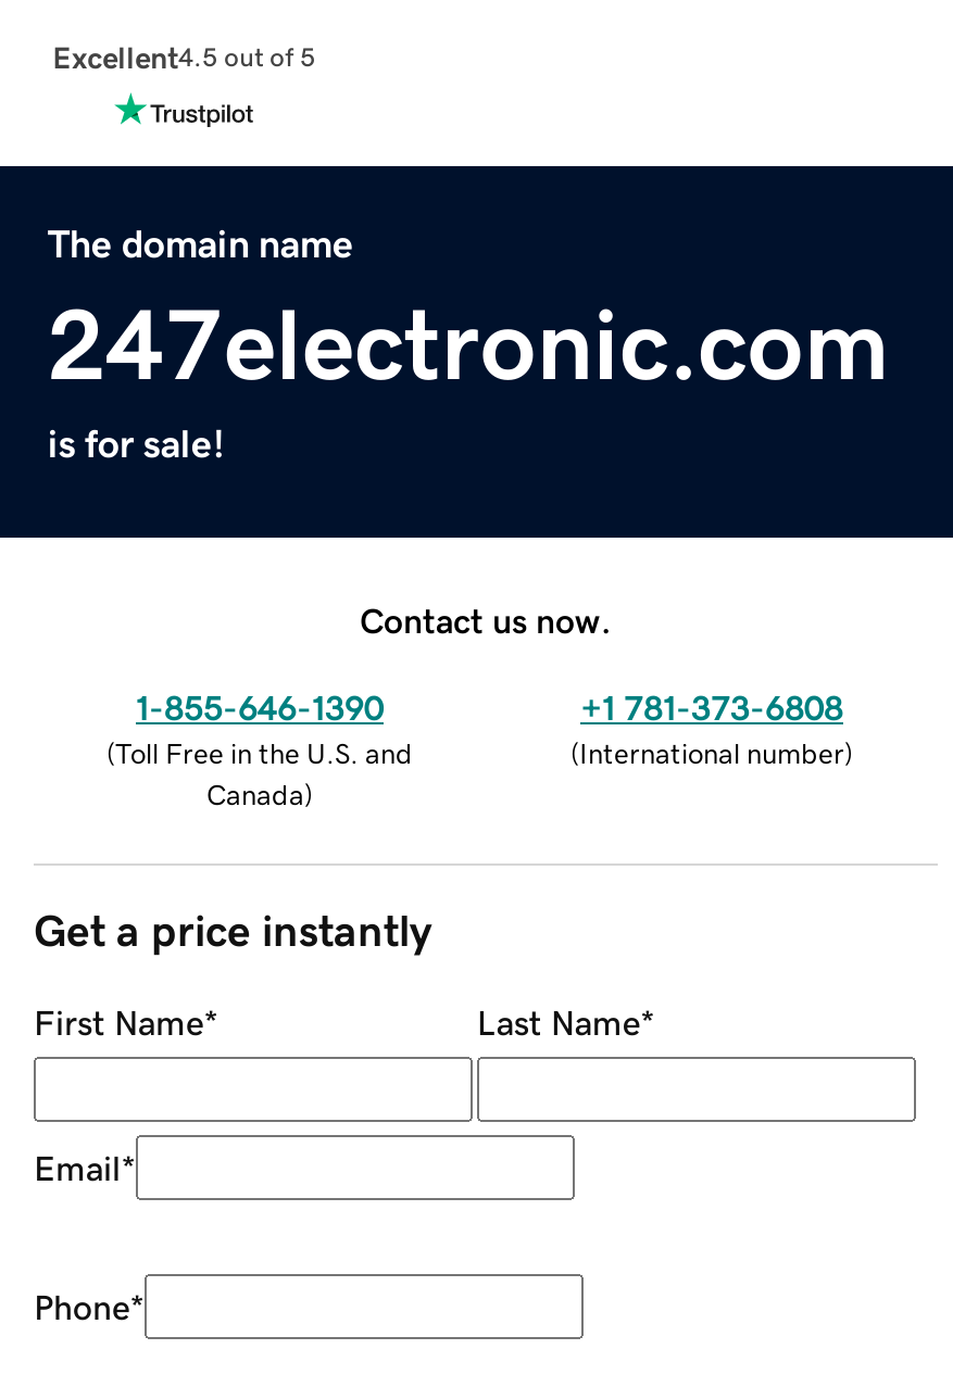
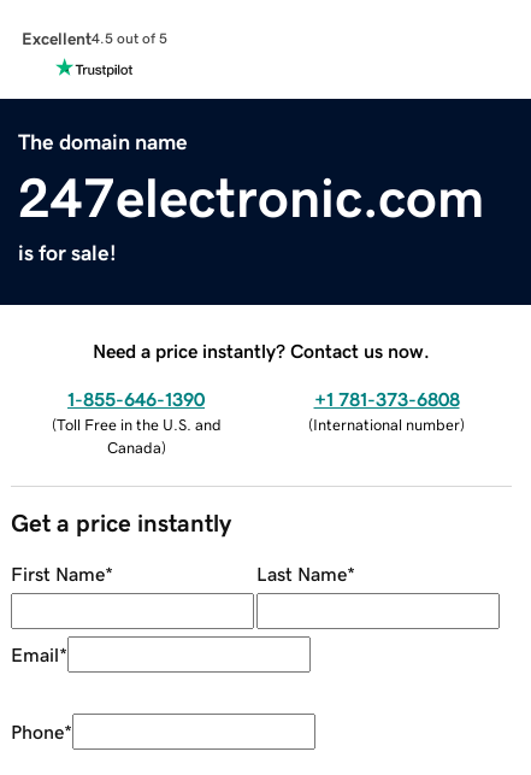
- Contact us now.
+ Need a price instantly? Contact us now.
